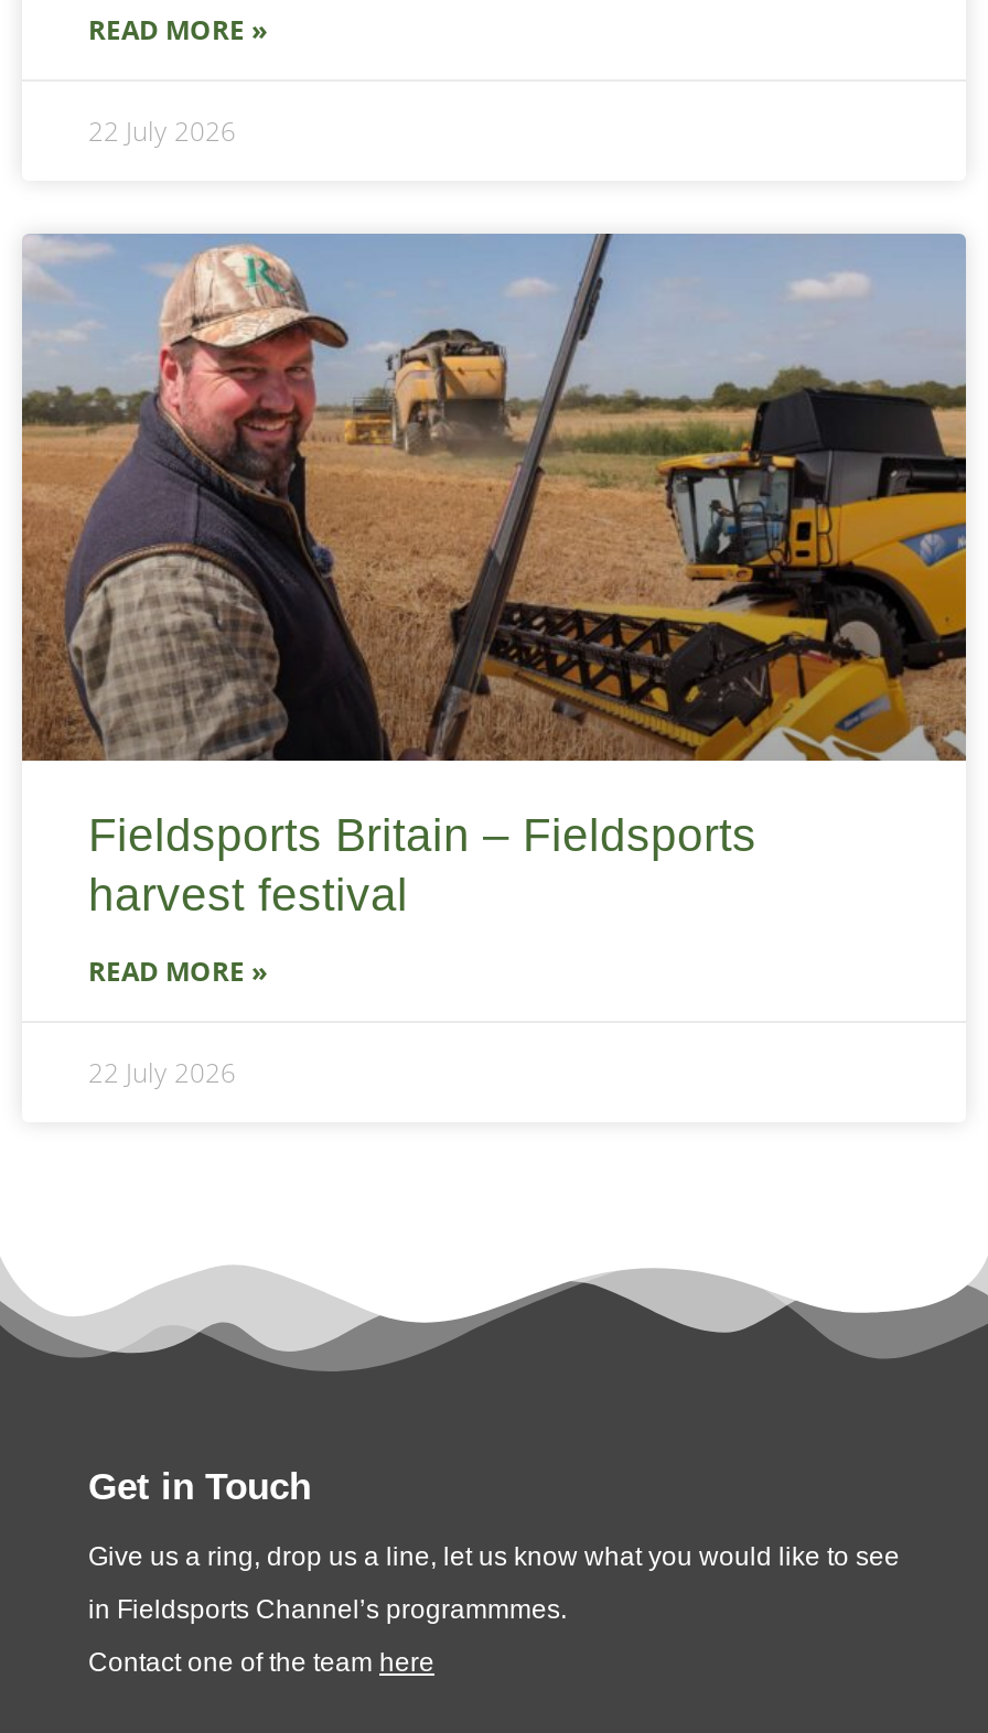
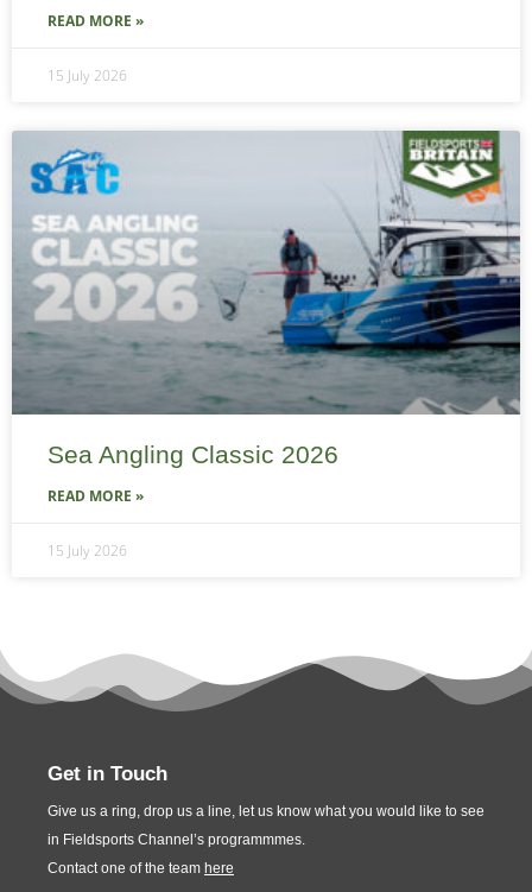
- 22 July 2026
+ 15 July 2026

- [image]
- Fieldsports Britain – Fieldsports
- harvest festival
+ [image]
+ Sea Angling Classic 2026

- 22 July 2026
+ 15 July 2026
